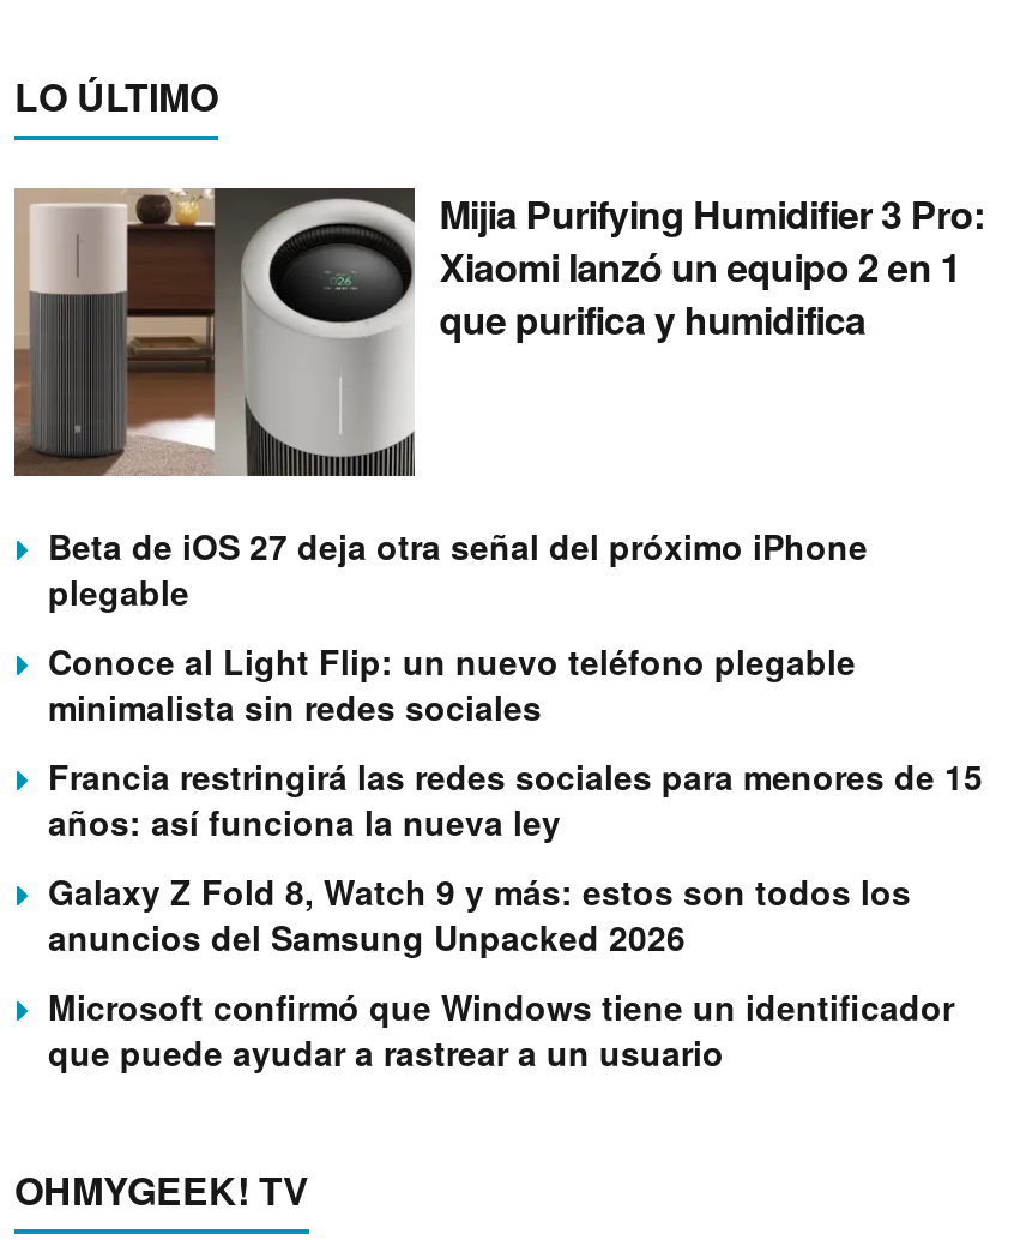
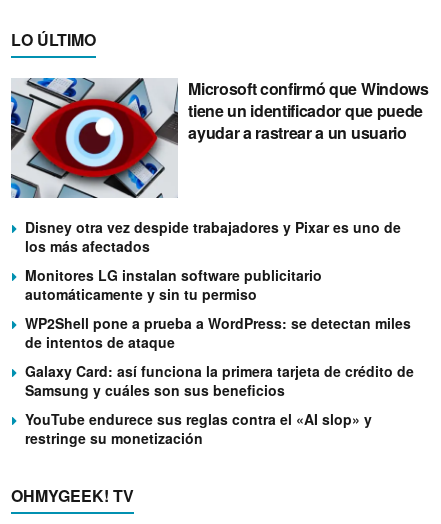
- [image]
- Mijia Purifying Humidifier 3 Pro:
- Xiaomi lanzó un equipo 2 en 1
- que purifica y humidifica
+ [image]
+ Microsoft confirmó que Windows
+ tiene un identificador que puede
+ ayudar a rastrear a un usuario

- Beta de iOS 27 deja otra señal del próximo iPhone
- plegable
- Conoce al Light Flip: un nuevo teléfono plegable
- minimalista sin redes sociales
- Francia restringirá las redes sociales para menores de 15
- años: así funciona la nueva ley
- Galaxy Z Fold 8, Watch 9 y más: estos son todos los
- anuncios del Samsung Unpacked 2026
- Microsoft confirmó que Windows tiene un identificador
- que puede ayudar a rastrear a un usuario
+ Disney otra vez despide trabajadores y Pixar es uno de
+ los más afectados
+ Monitores LG instalan software publicitario
+ automáticamente y sin tu permiso
+ WP2Shell pone a prueba a WordPress: se detectan miles
+ de intentos de ataque
+ Galaxy Card: así funciona la primera tarjeta de crédito de
+ Samsung y cuáles son sus beneficios
+ YouTube endurece sus reglas contra el «AI slop» y
+ restringe su monetización
